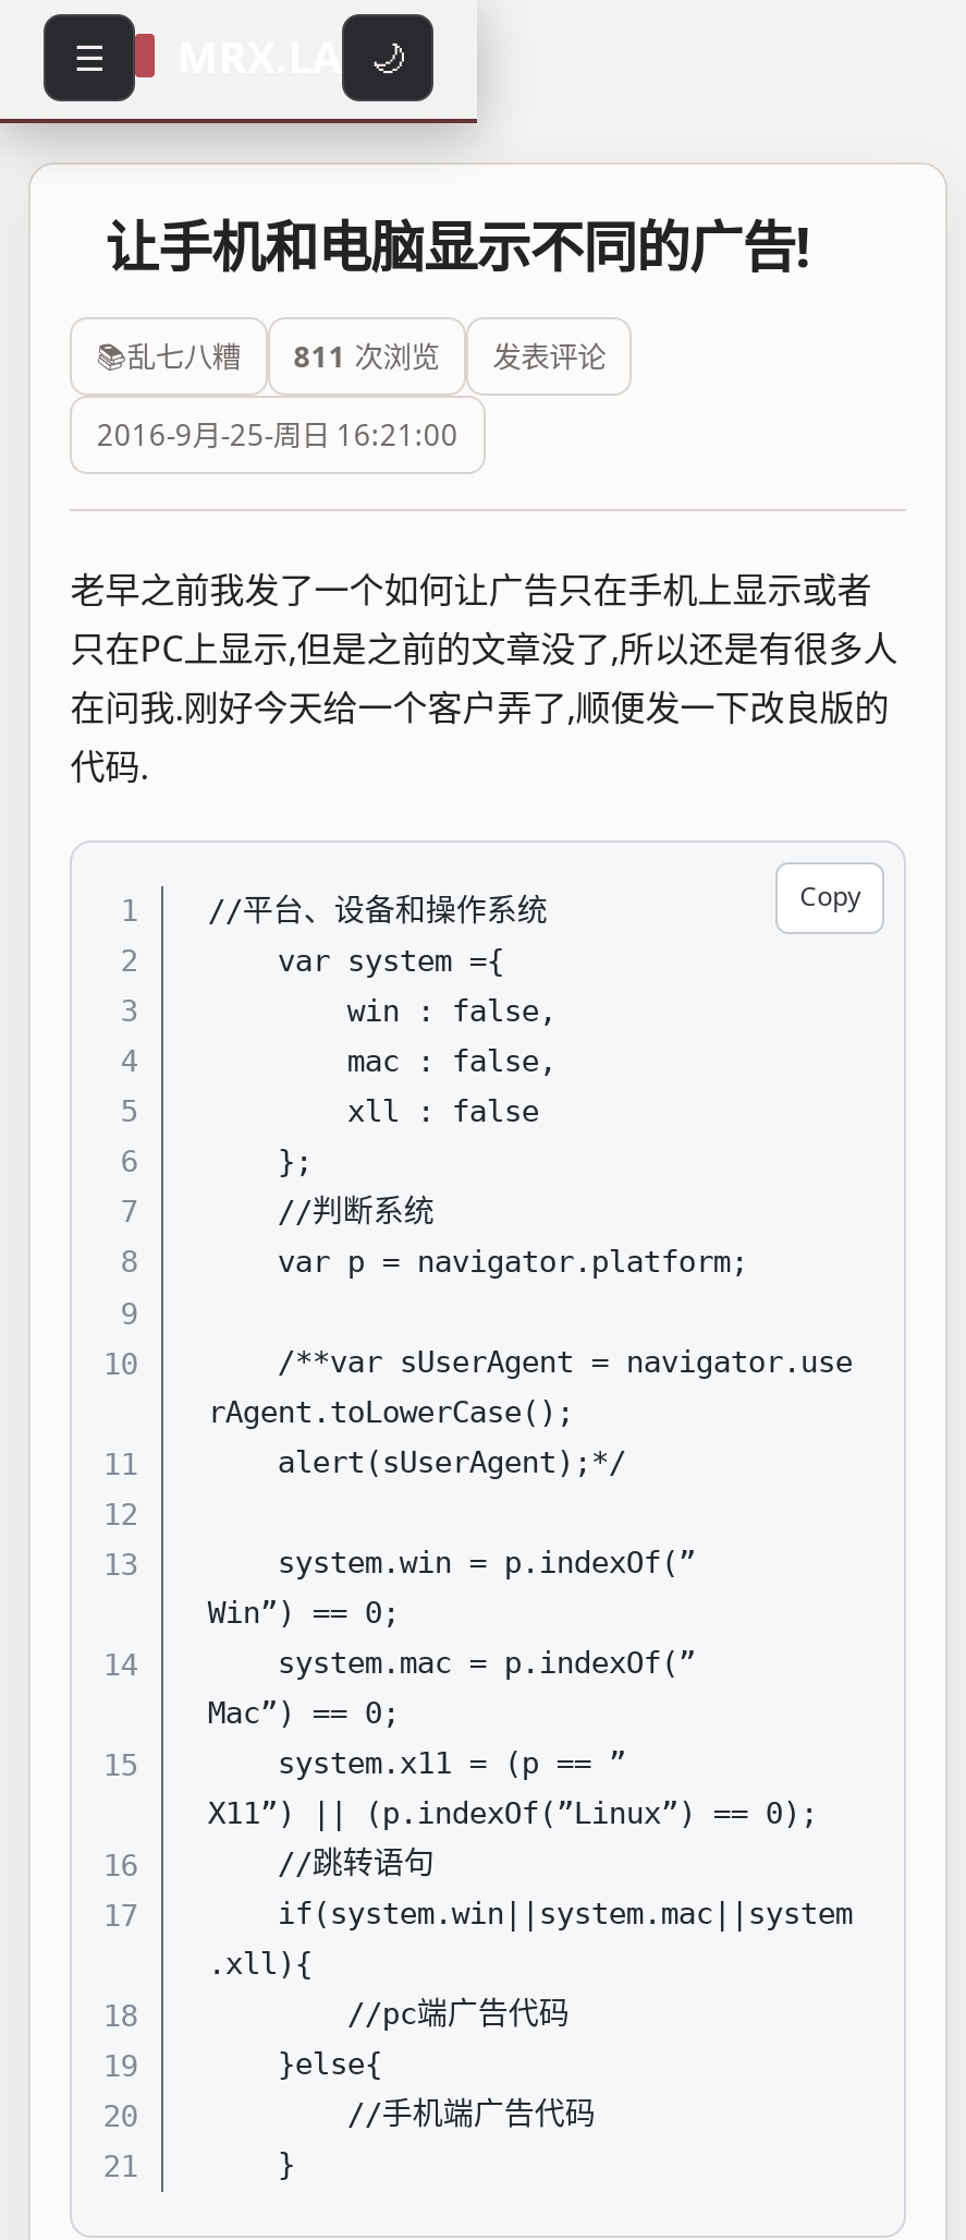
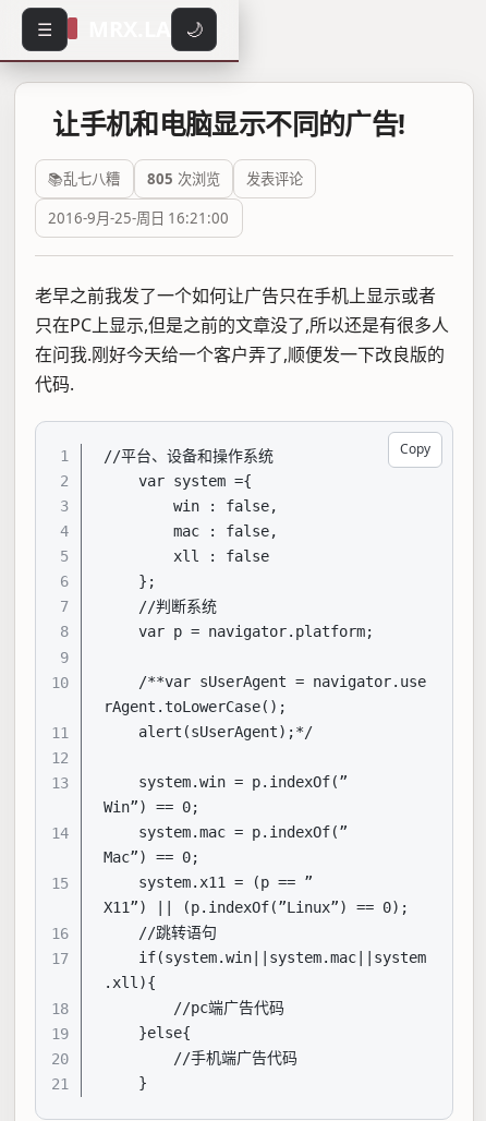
- 811 次浏览
+ 805 次浏览
